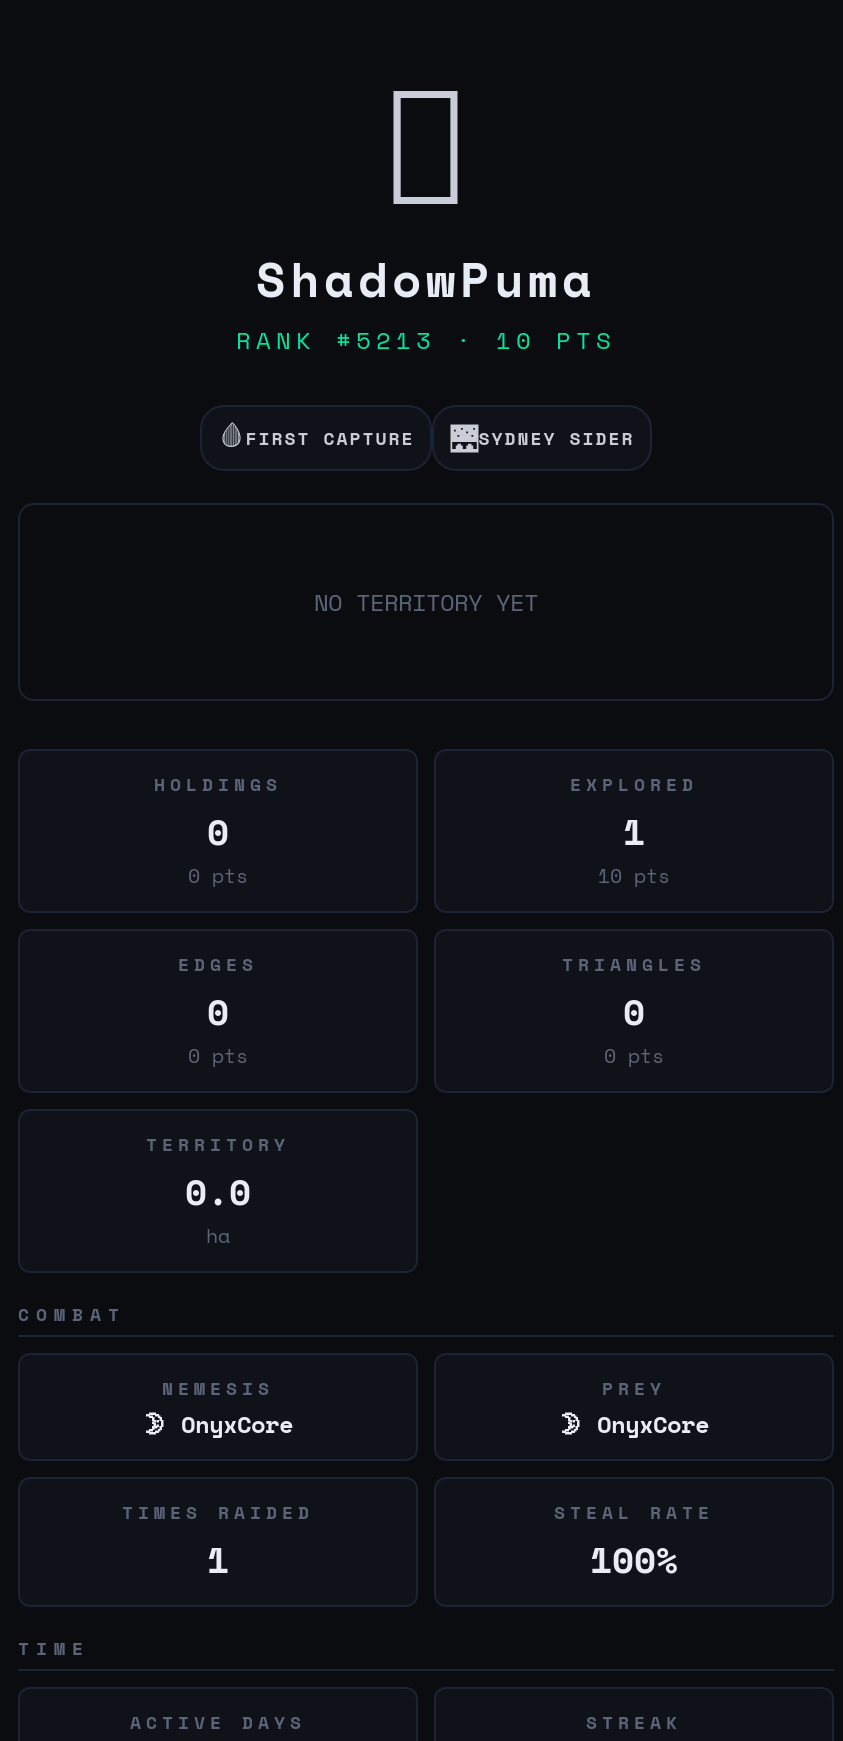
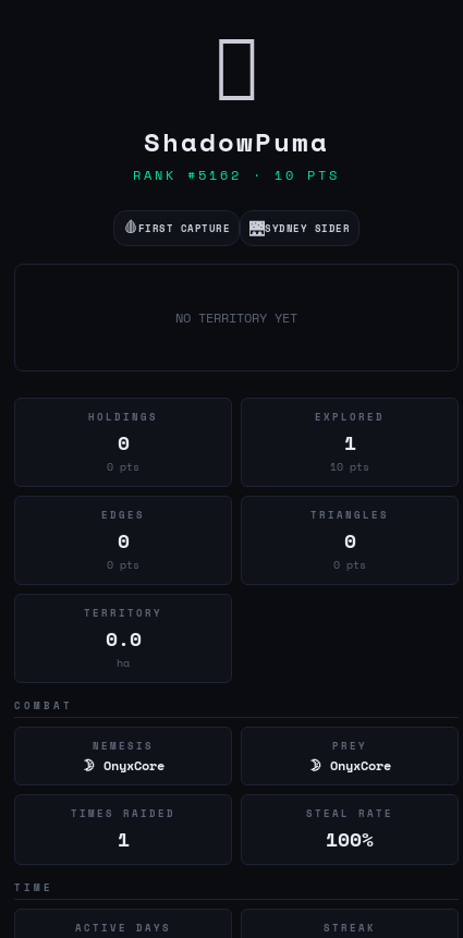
- RANK #5213 · 10 PTS
+ RANK #5162 · 10 PTS
